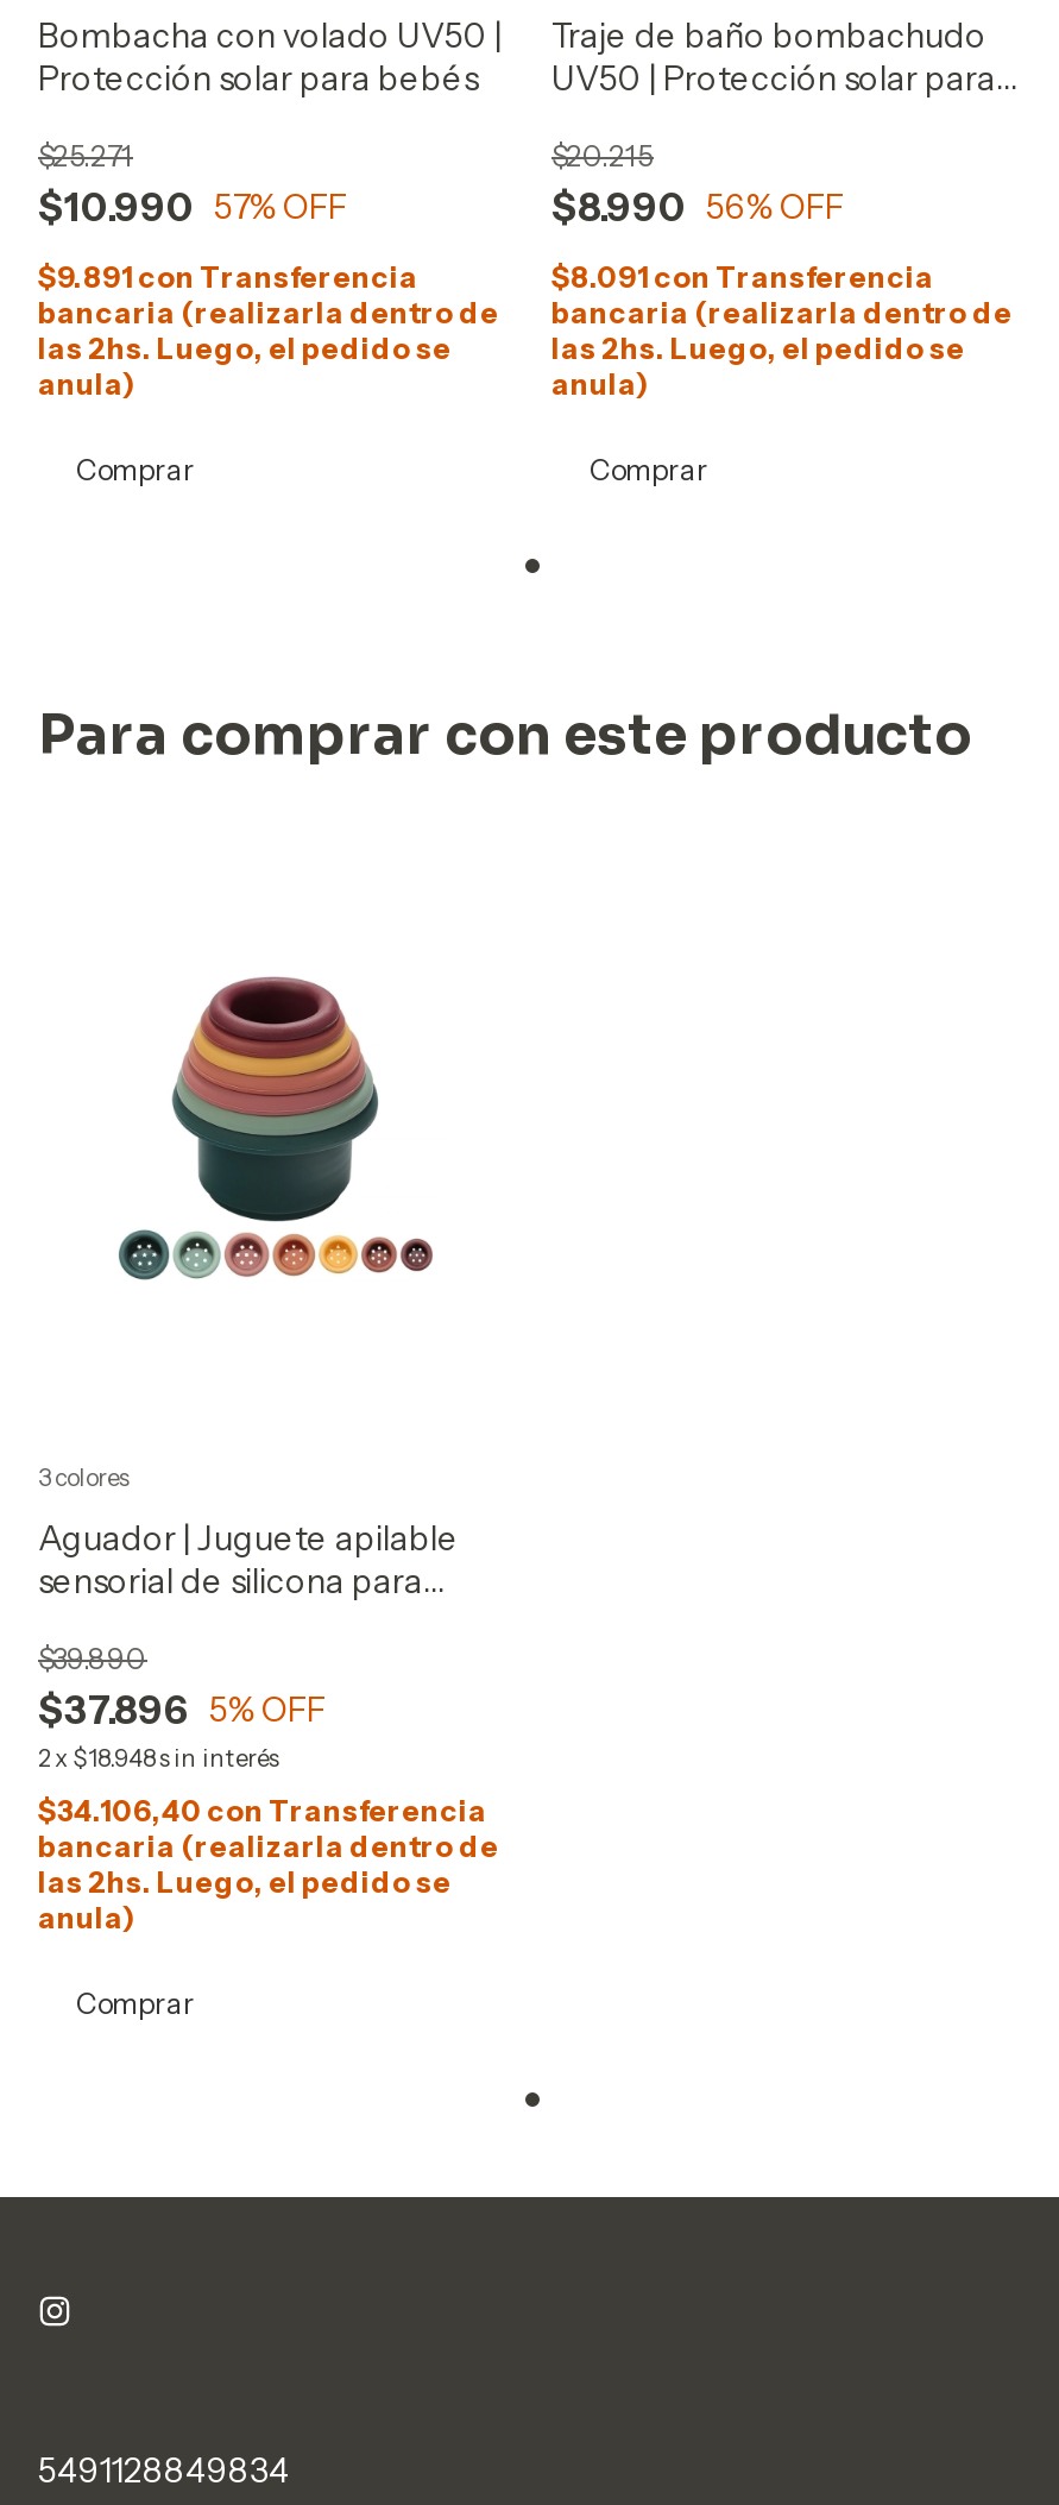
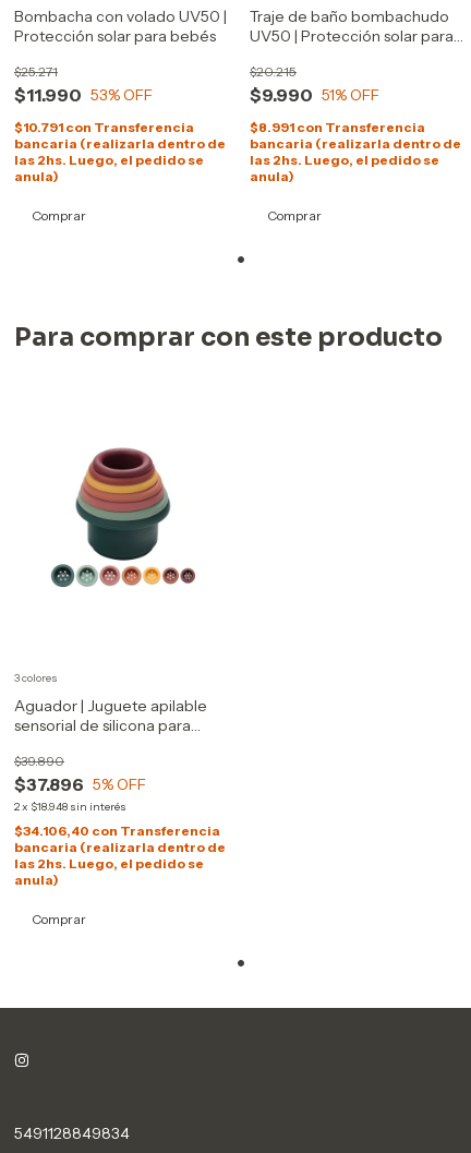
- $10.990
+ $11.990

- 57% OFF
+ 53% OFF

- $8.990
+ $9.990

- 56% OFF
+ 51% OFF

- $9.891 con Transferencia
+ $10.791 con Transferencia

- $8.091 con Transferencia
+ $8.991 con Transferencia
